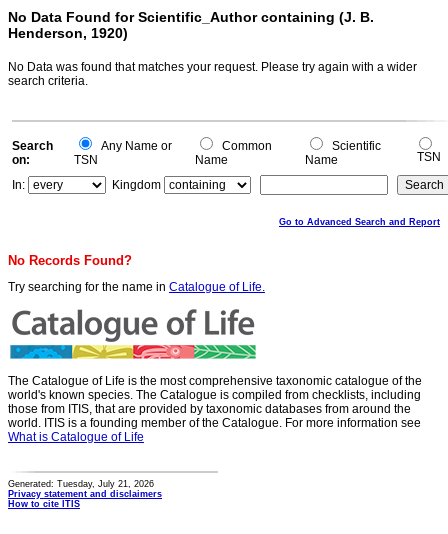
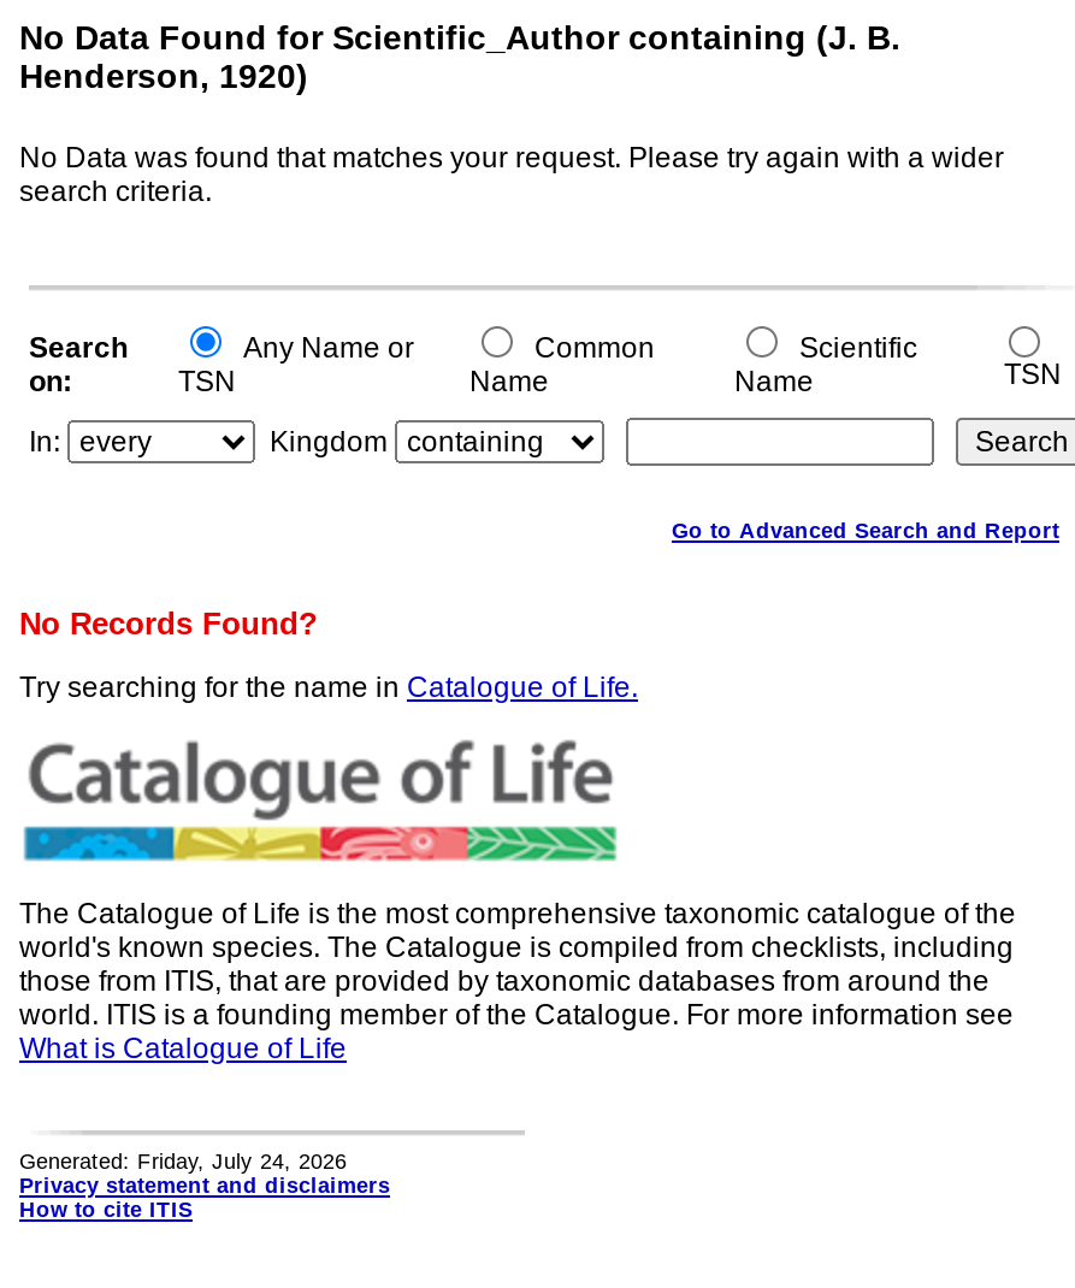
- Generated: Tuesday, July 21, 2026
+ Generated: Friday, July 24, 2026
